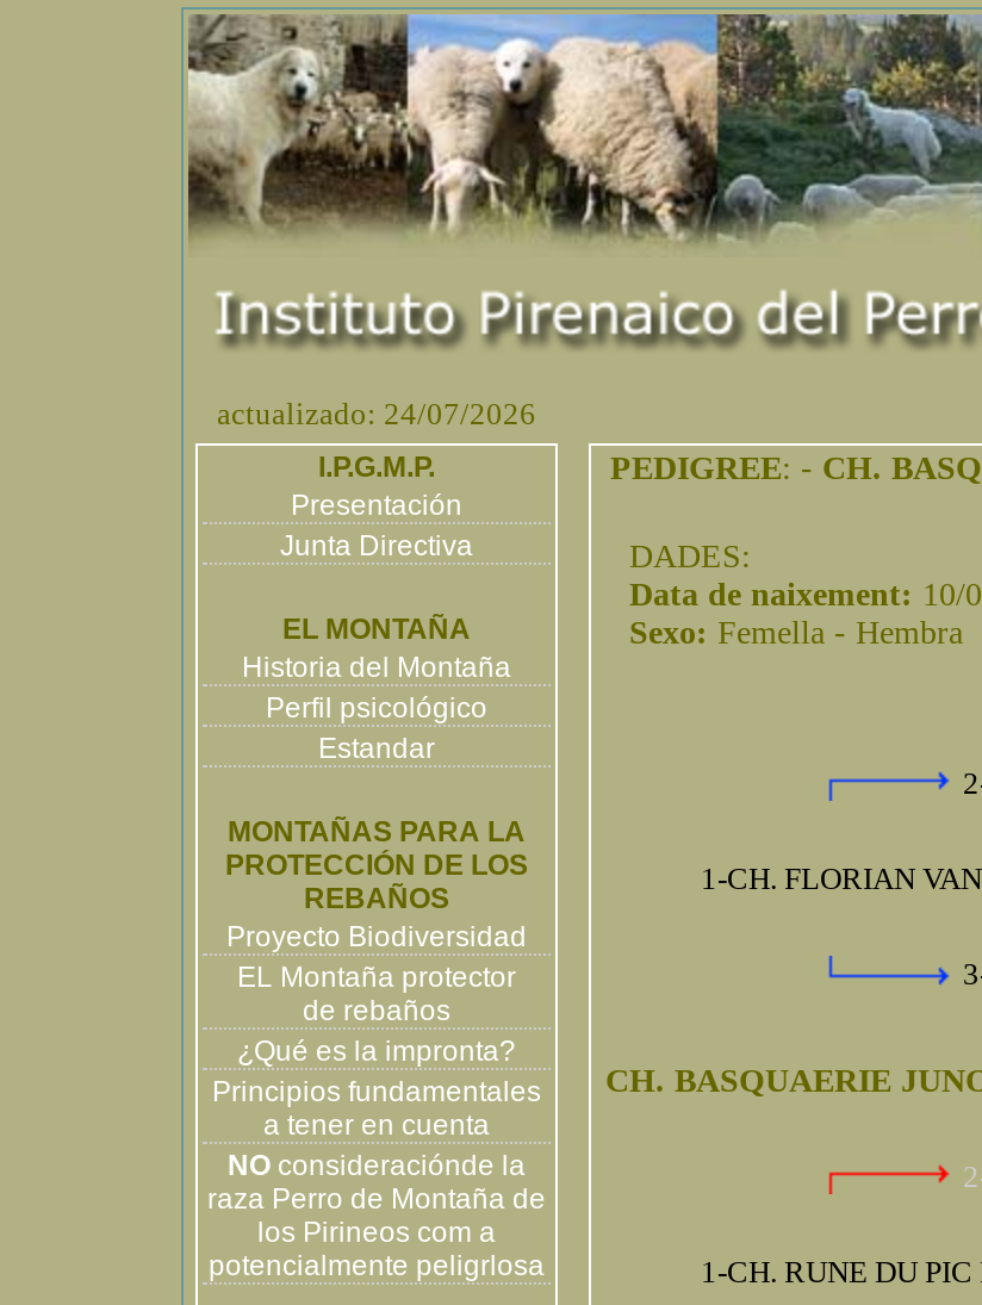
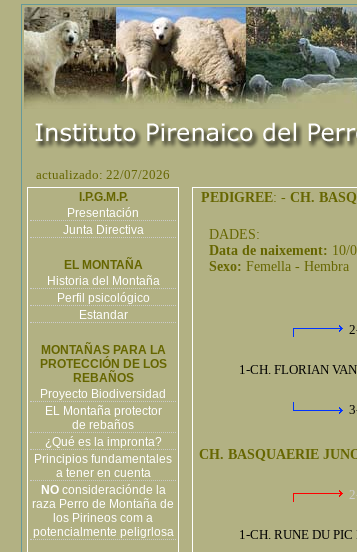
- actualizado: 24/07/2026
+ actualizado: 22/07/2026
